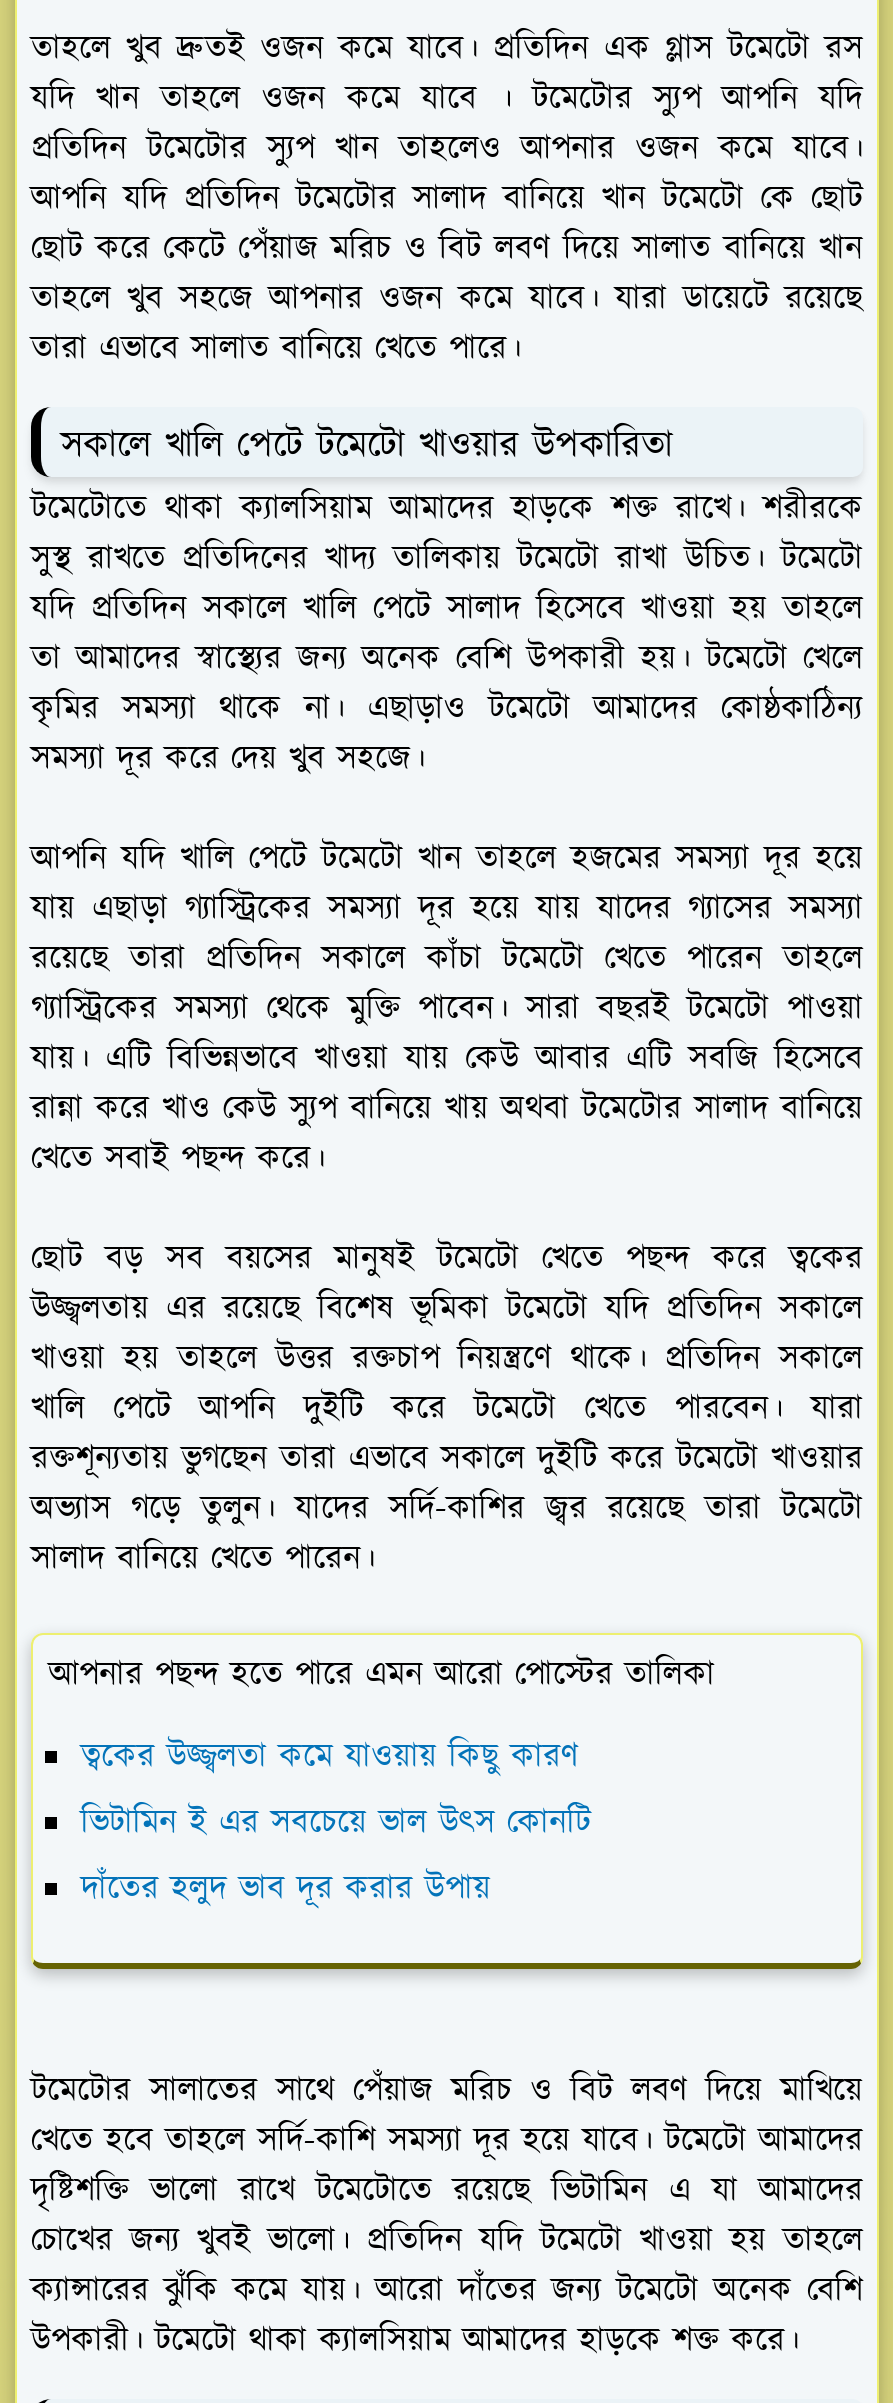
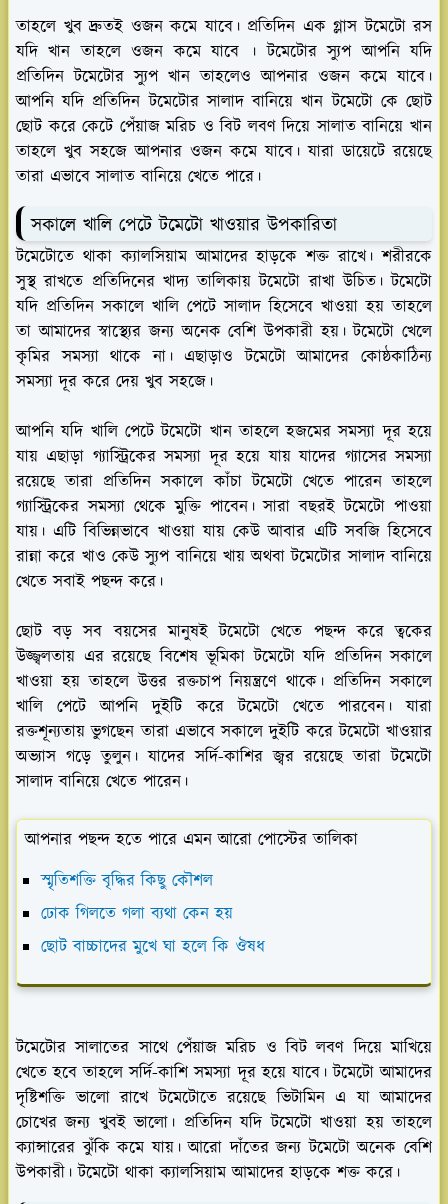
- ত্বকের উজ্জ্বলতা কমে যাওয়ায় কিছু কারণ
- ভিটামিন ই এর সবচেয়ে ভাল উৎস কোনটি
- দাঁতের হলুদ ভাব দূর করার উপায়
+ স্মৃতিশক্তি বৃদ্ধির কিছু কৌশল
+ ঢোক গিলতে গলা ব্যথা কেন হয়
+ ছোট বাচ্চাদের মুখে ঘা হলে কি ঔষধ
